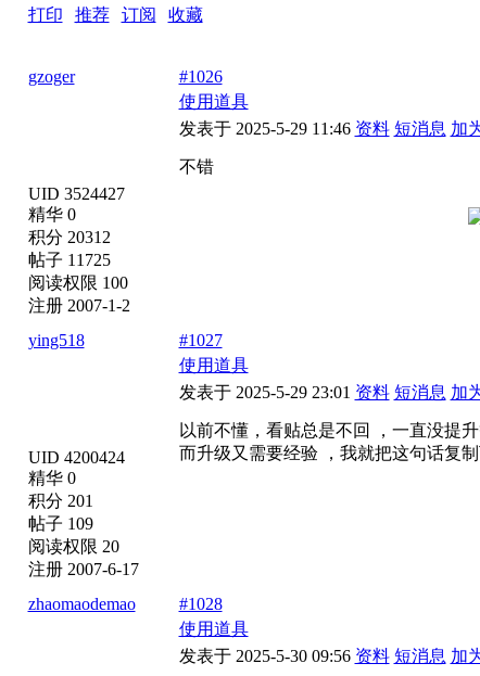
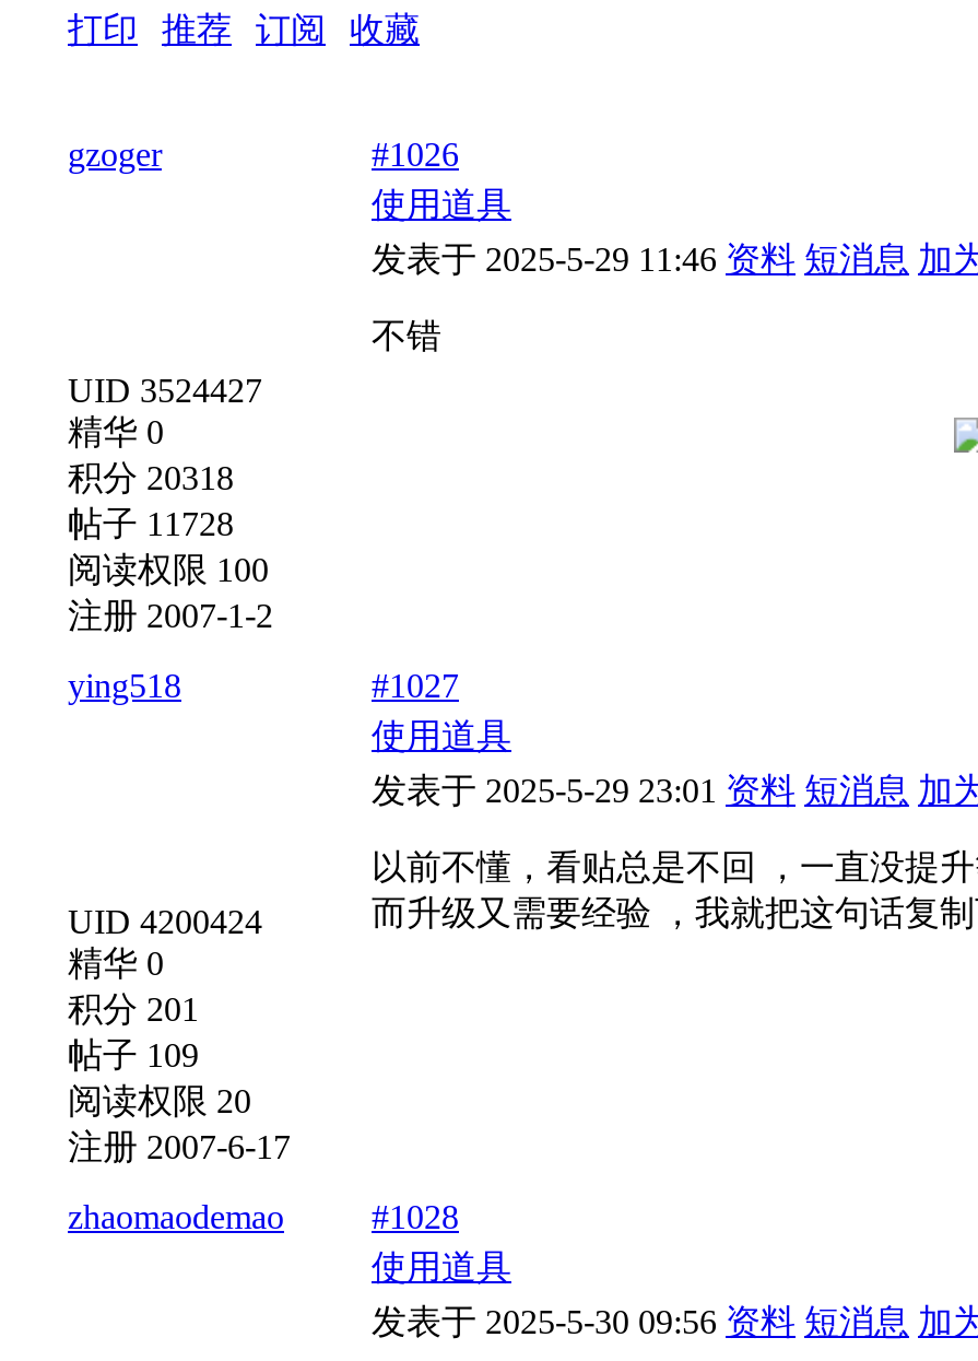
- 积分 20312
+ 积分 20318

- 帖子 11725
+ 帖子 11728
